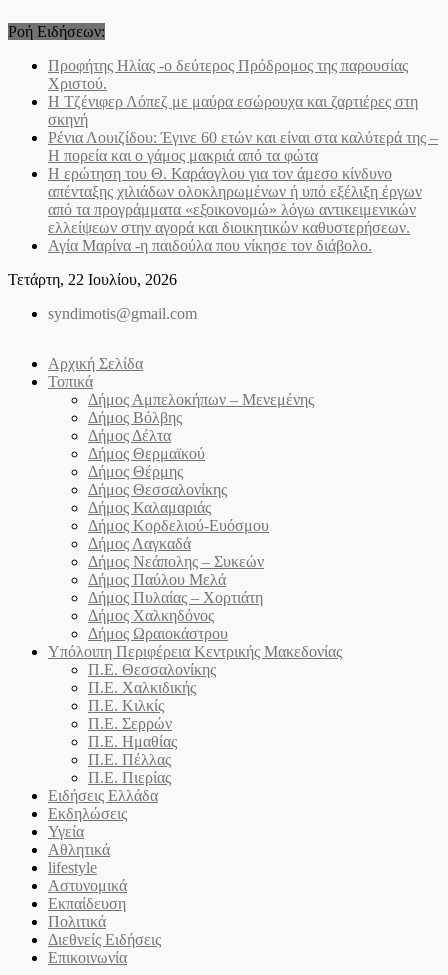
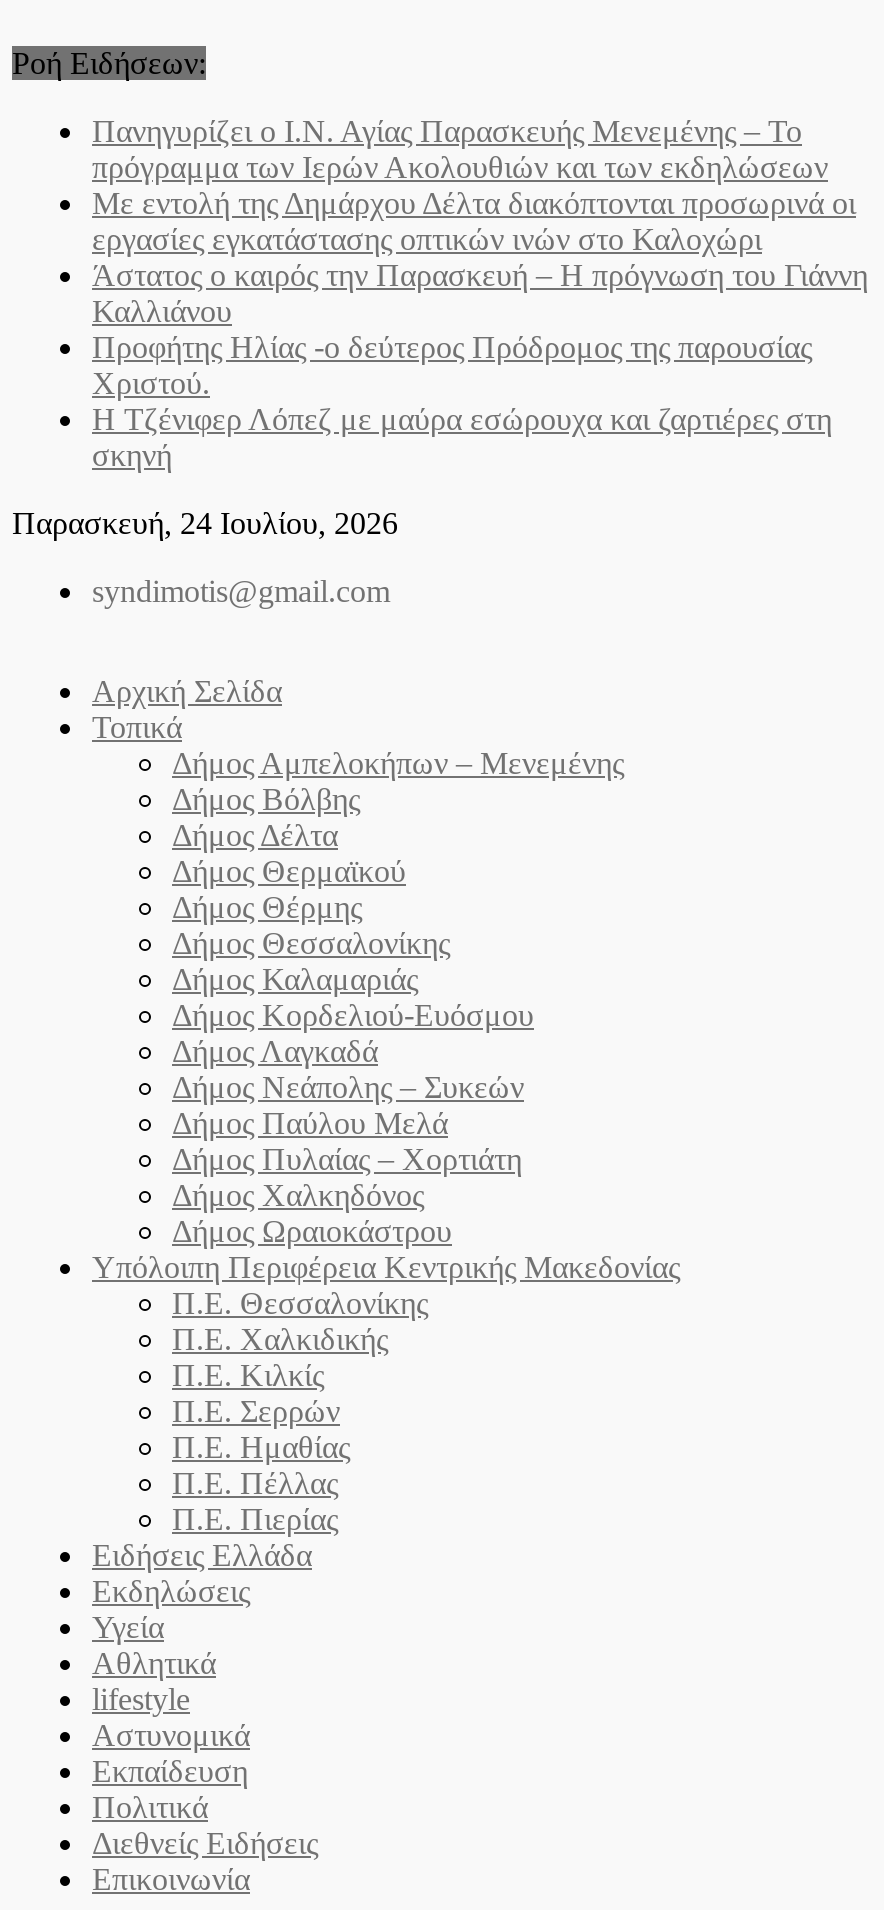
+ Πανηγυρίζει ο Ι.Ν. Αγίας Παρασκευής Μενεμένης – Το
+ πρόγραμμα των Ιερών Ακολουθιών και των εκδηλώσεων
+ Με εντολή της Δημάρχου Δέλτα διακόπτονται προσωρινά οι
+ εργασίες εγκατάστασης οπτικών ινών στο Καλοχώρι
+ Άστατος ο καιρός την Παρασκευή – Η πρόγνωση του Γιάννη
+ Καλλιάνου

moved down: Προφήτης Ηλίας -ο δεύτερος Πρόδρομος της παρουσίας | Χριστού. | Η Τζένιφερ Λόπεζ με μαύρα εσώρουχα και ζαρτιέρες στη | σκηνή

- Ρένια Λουιζίδου: Έγινε 60 ετών και είναι στα καλύτερά της –
- Η πορεία και ο γάμος μακριά από τα φώτα
- Η ερώτηση του Θ. Καράογλου για τον άμεσο κίνδυνο
- απένταξης χιλιάδων ολοκληρωμένων ή υπό εξέλιξη έργων
- από τα προγράμματα «εξοικονομώ» λόγω αντικειμενικών
- ελλείψεων στην αγορά και διοικητικών καθυστερήσεων.
- Αγία Μαρίνα -η παιδούλα που νίκησε τον διάβολο.
- Τετάρτη, 22 Ιουλίου, 2026
+ Παρασκευή, 24 Ιουλίου, 2026
